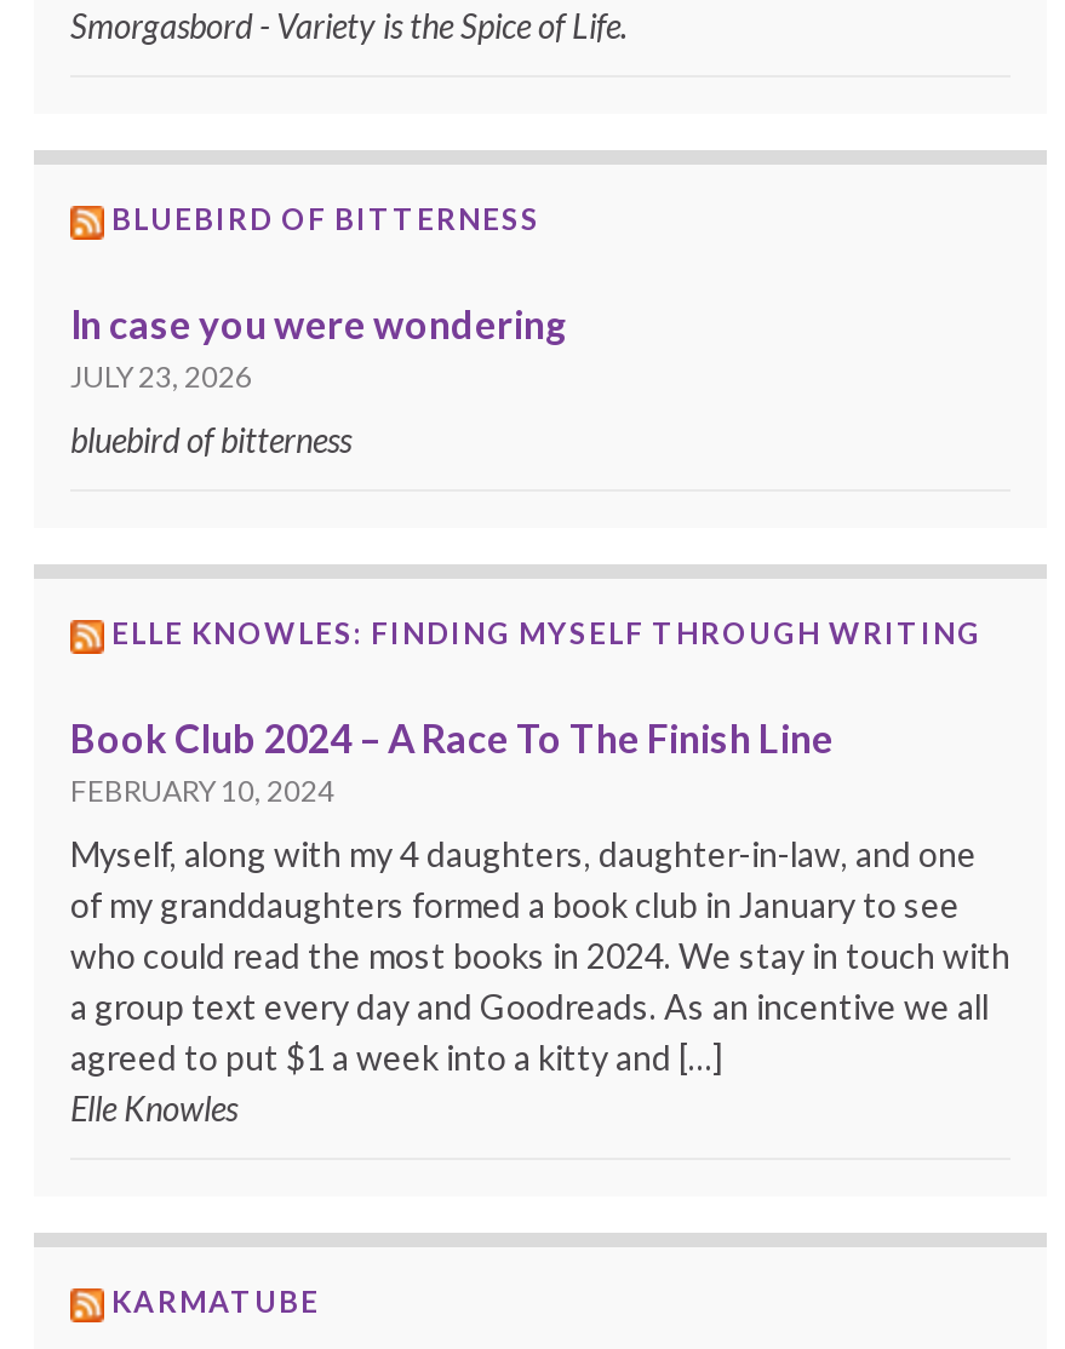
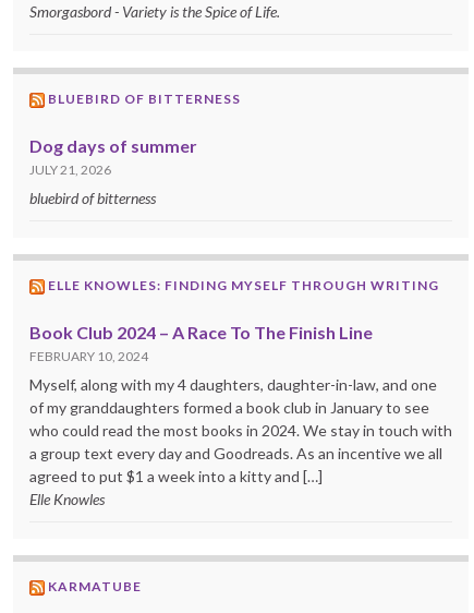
- In case you were wondering
- JULY 23, 2026
+ Dog days of summer
+ JULY 21, 2026
